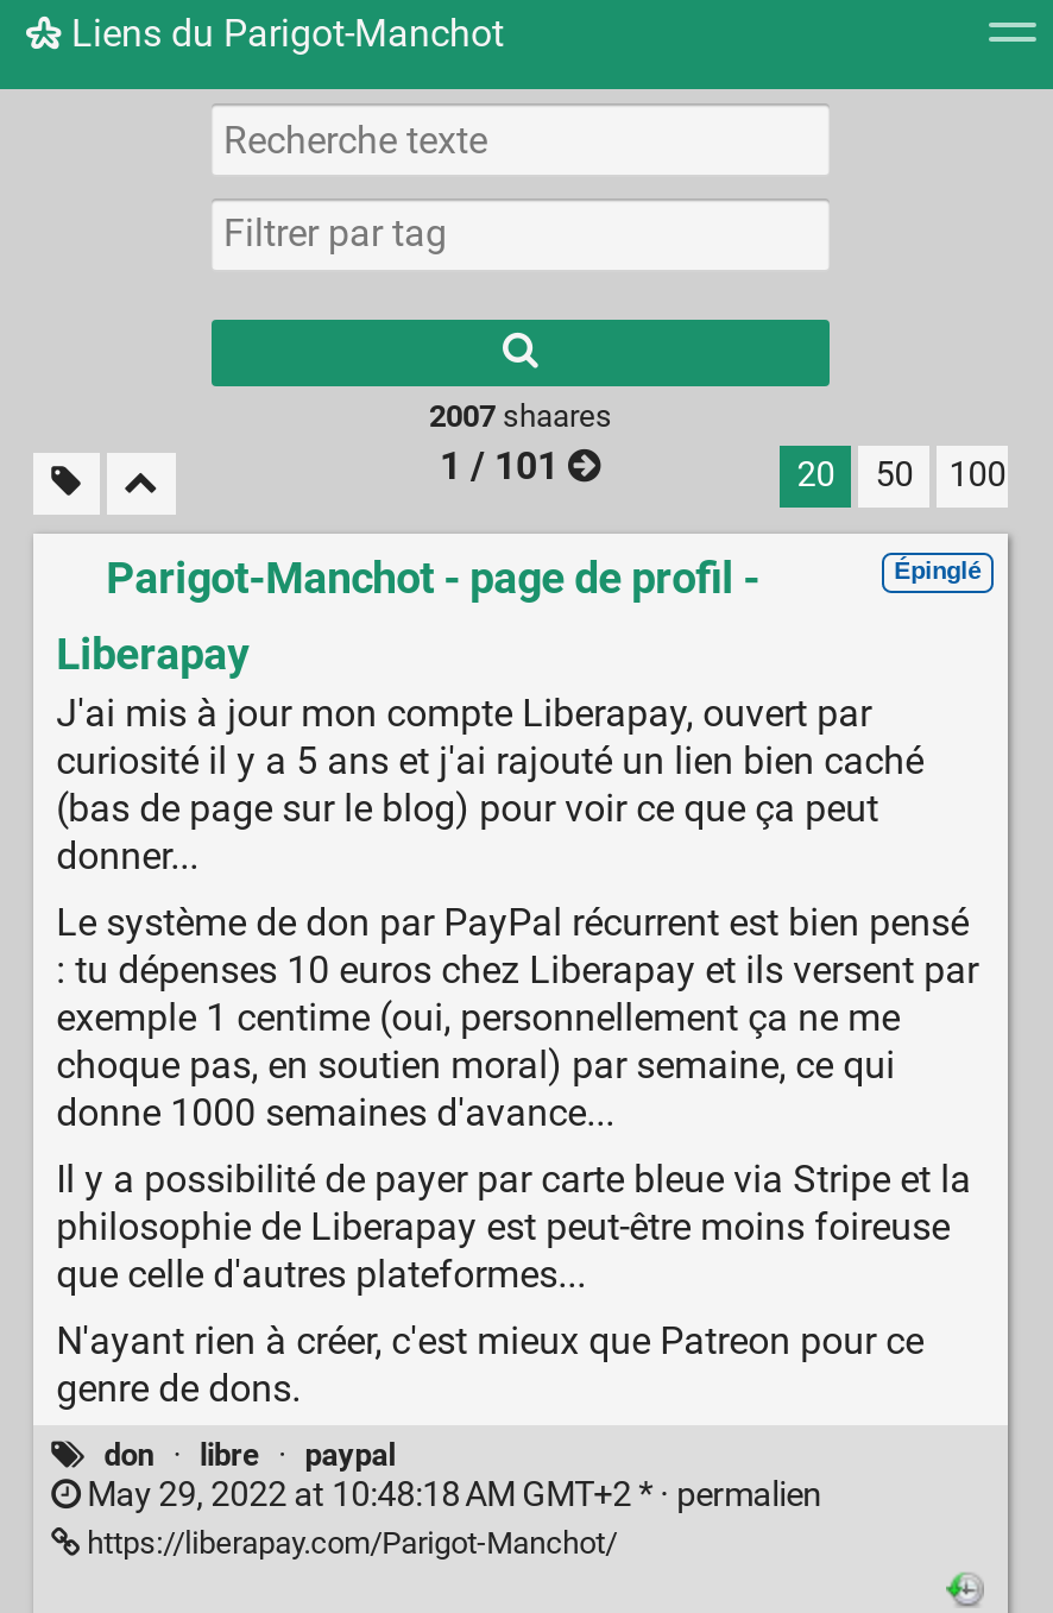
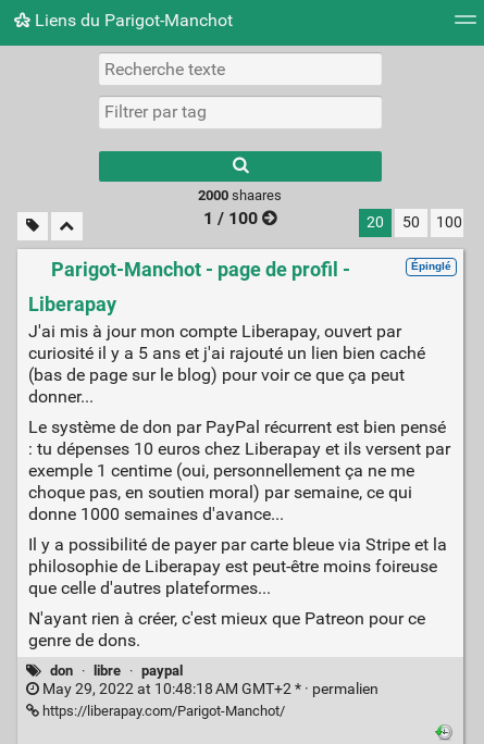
- 2007 shaares
+ 2000 shaares

- 1 / 101
+ 1 / 100
